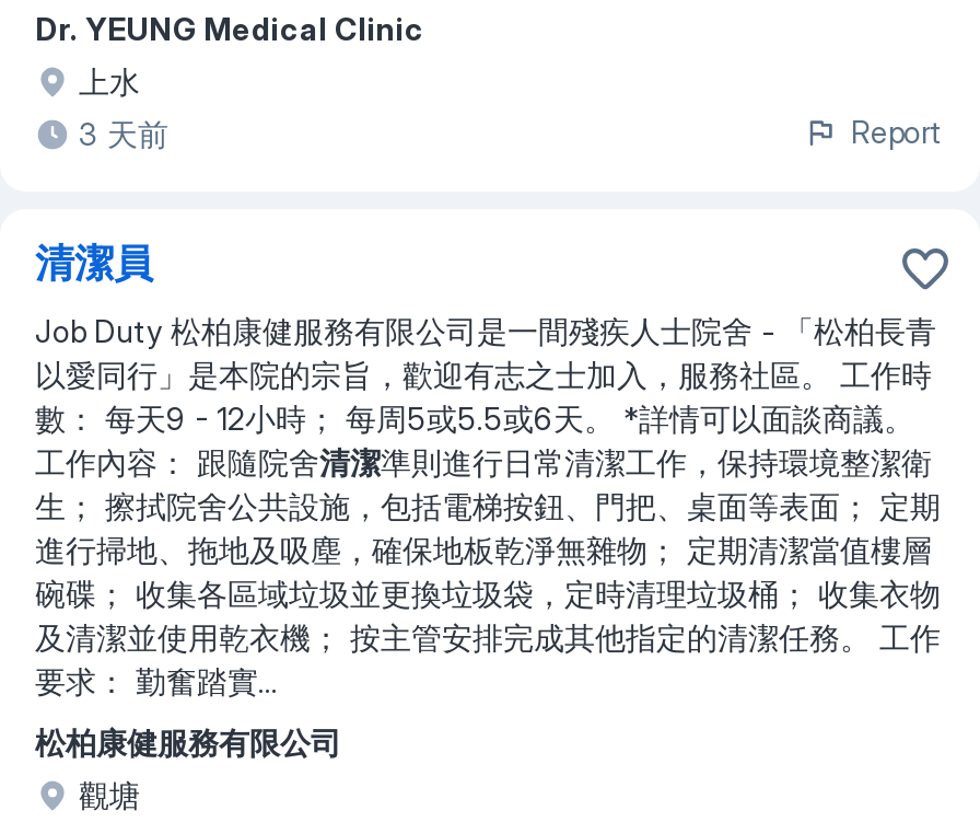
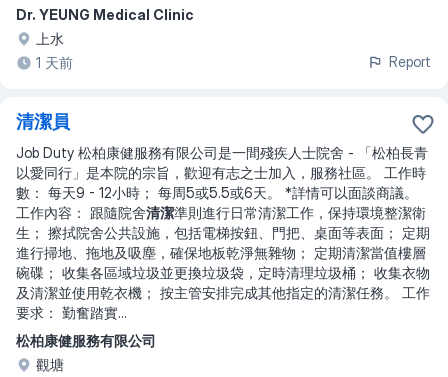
- 3 天前
+ 1 天前
